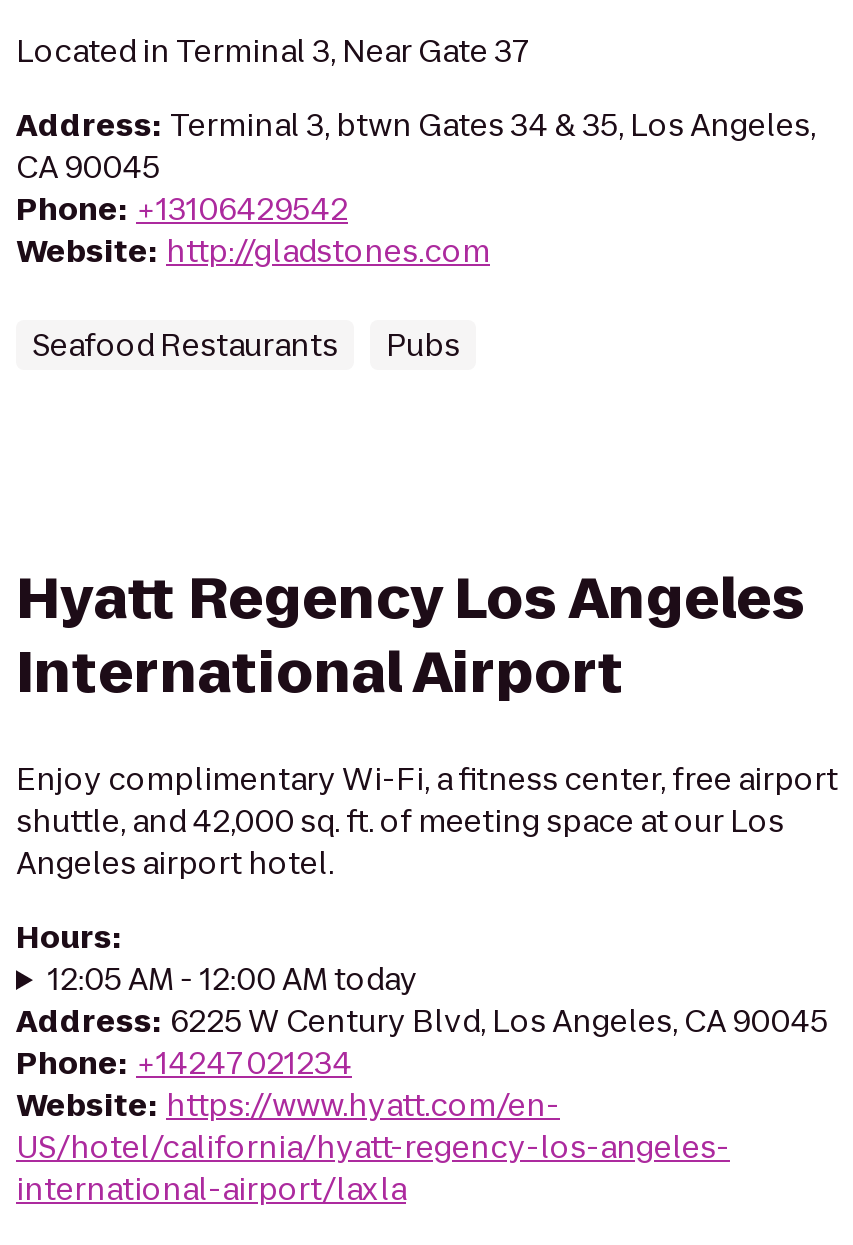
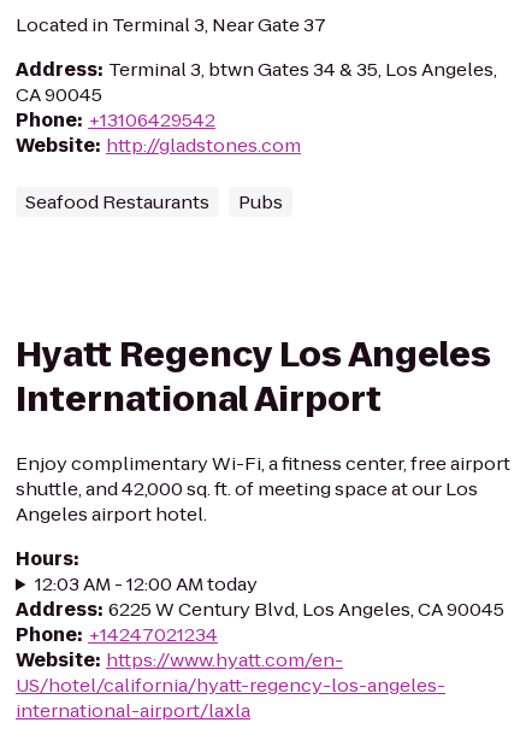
- 12:05 AM - 12:00 AM today
+ 12:03 AM - 12:00 AM today
